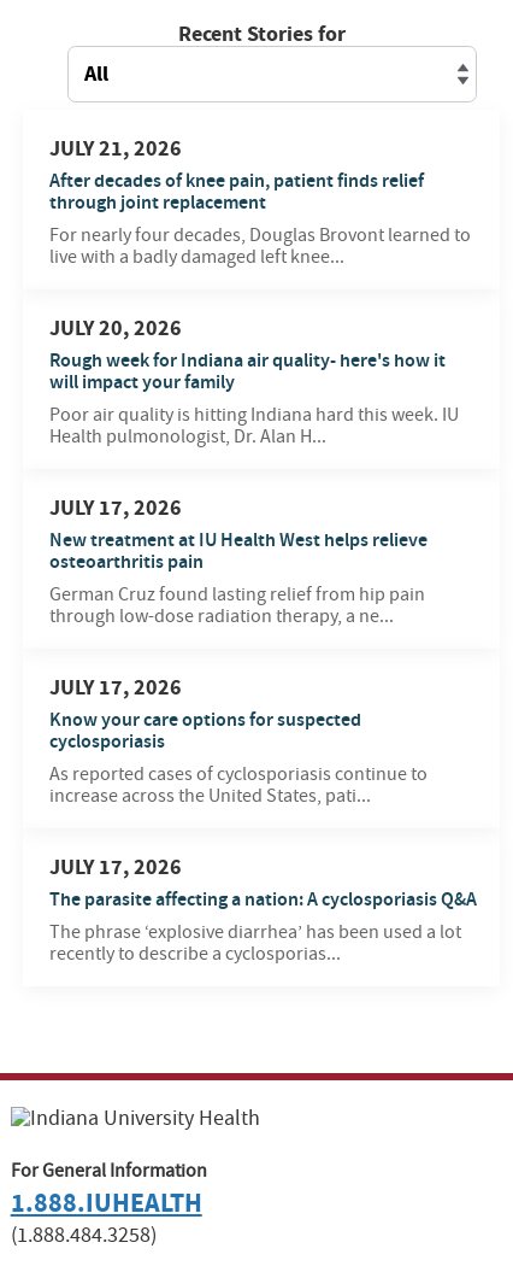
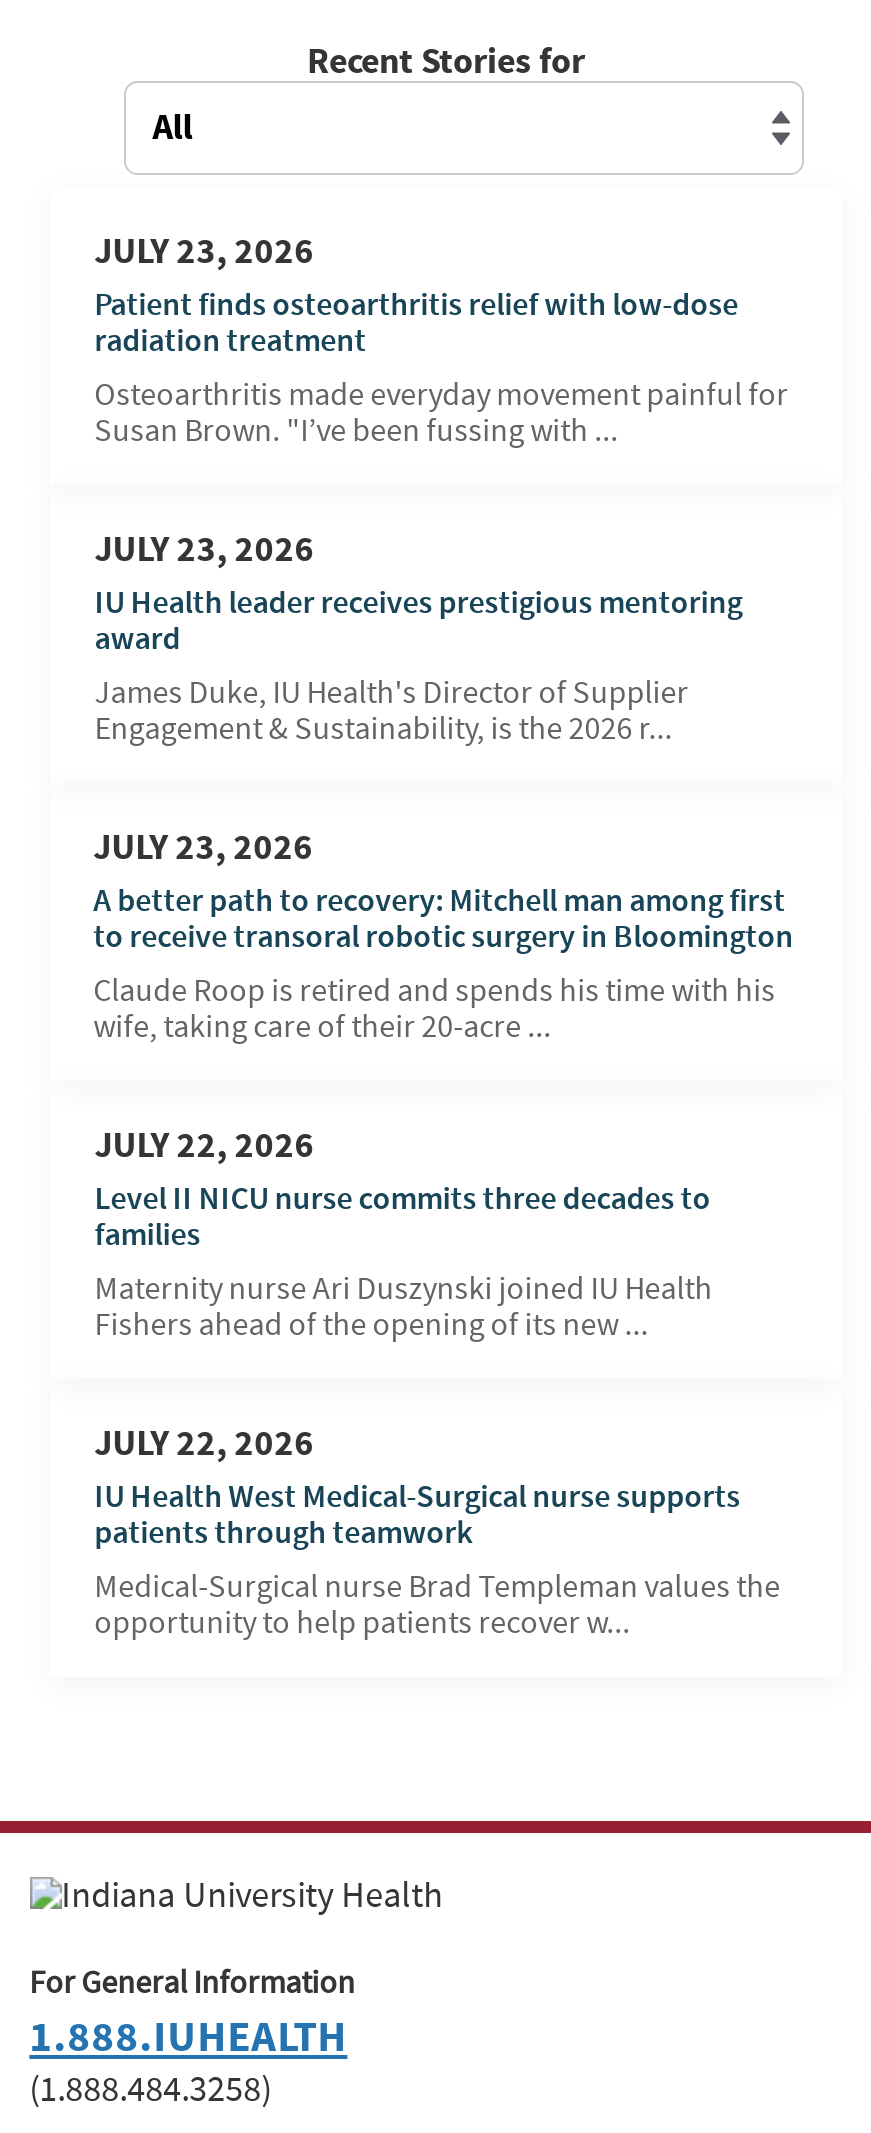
- JULY 21, 2026
- After decades of knee pain, patient finds relief
- through joint replacement
- For nearly four decades, Douglas Brovont learned to
- live with a badly damaged left knee...
+ JULY 23, 2026
+ Patient finds osteoarthritis relief with low-dose
+ radiation treatment
+ Osteoarthritis made everyday movement painful for
+ Susan Brown. "I’ve been fussing with ...

- JULY 20, 2026
- Rough week for Indiana air quality- here's how it
- will impact your family
- Poor air quality is hitting Indiana hard this week. IU
- Health pulmonologist, Dr. Alan H...
+ JULY 23, 2026
+ IU Health leader receives prestigious mentoring
+ award
+ James Duke, IU Health's Director of Supplier
+ Engagement & Sustainability, is the 2026 r...

- JULY 17, 2026
- New treatment at IU Health West helps relieve
- osteoarthritis pain
- German Cruz found lasting relief from hip pain
- through low-dose radiation therapy, a ne...
+ JULY 23, 2026
+ A better path to recovery: Mitchell man among first
+ to receive transoral robotic surgery in Bloomington
+ Claude Roop is retired and spends his time with his
+ wife, taking care of their 20-acre ...

- JULY 17, 2026
- Know your care options for suspected
- cyclosporiasis
- As reported cases of cyclosporiasis continue to
- increase across the United States, pati...
+ JULY 22, 2026
+ Level II NICU nurse commits three decades to
+ families
+ Maternity nurse Ari Duszynski joined IU Health
+ Fishers ahead of the opening of its new ...

- JULY 17, 2026
- The parasite affecting a nation: A cyclosporiasis Q&A
- The phrase ‘explosive diarrhea’ has been used a lot
- recently to describe a cyclosporias...
+ JULY 22, 2026
+ IU Health West Medical-Surgical nurse supports
+ patients through teamwork
+ Medical-Surgical nurse Brad Templeman values the
+ opportunity to help patients recover w...
